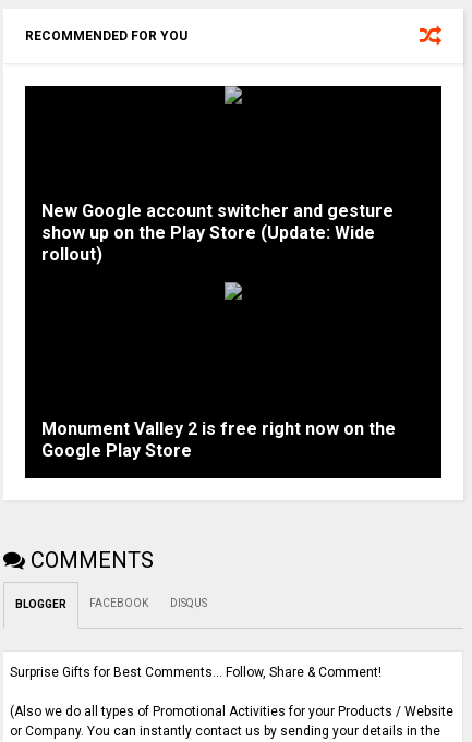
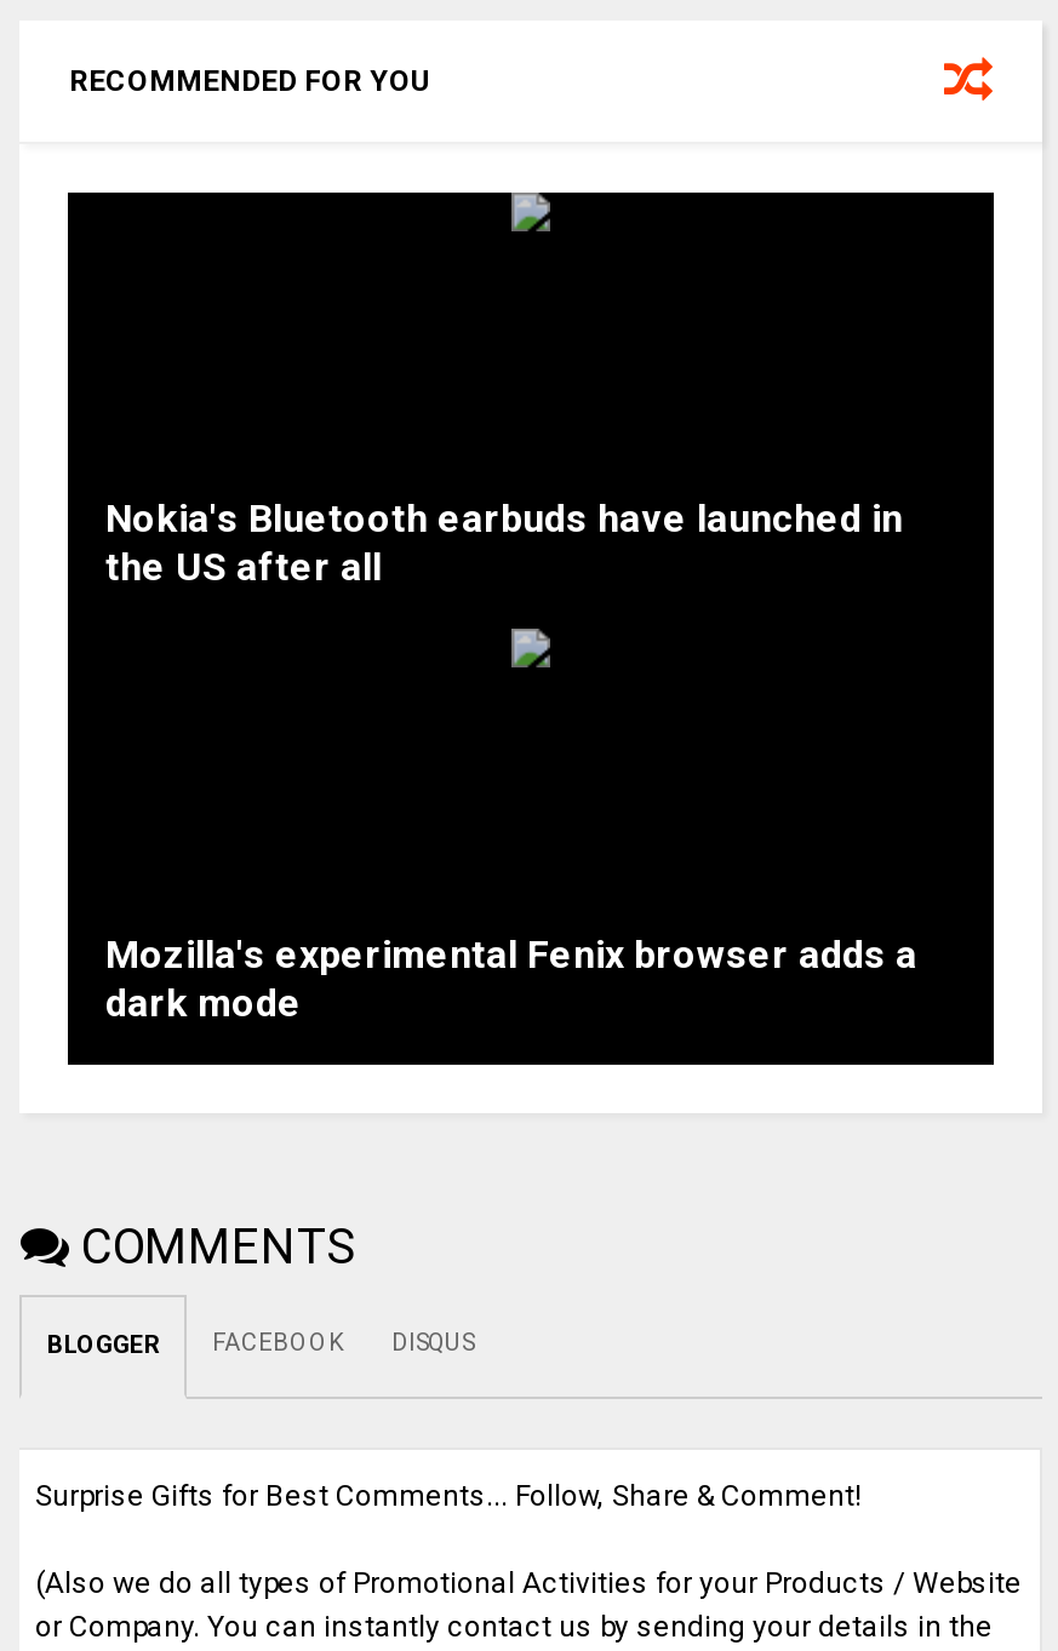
- New Google account switcher and gesture
- show up on the Play Store (Update: Wide
- rollout)
+ Nokia's Bluetooth earbuds have launched in
+ the US after all

- Monument Valley 2 is free right now on the
- Google Play Store
+ Mozilla's experimental Fenix browser adds a
+ dark mode
